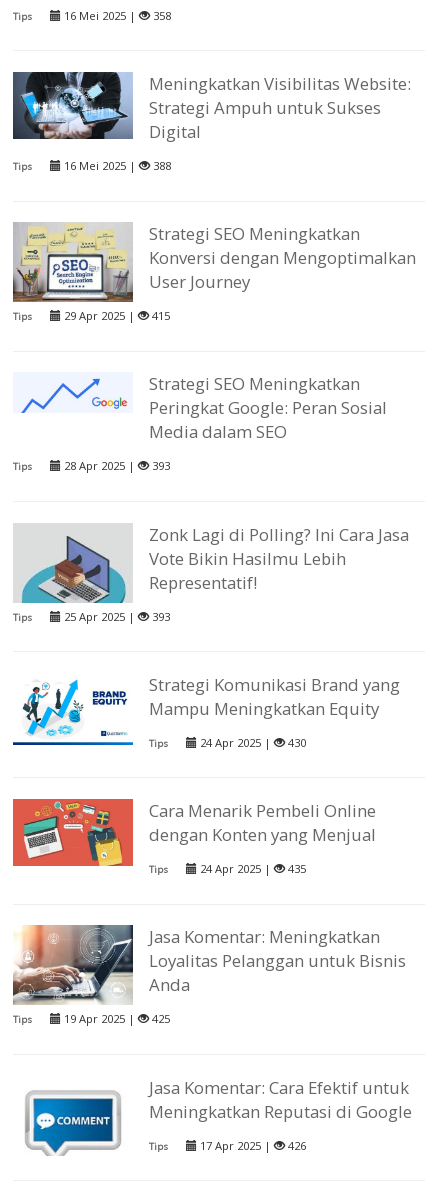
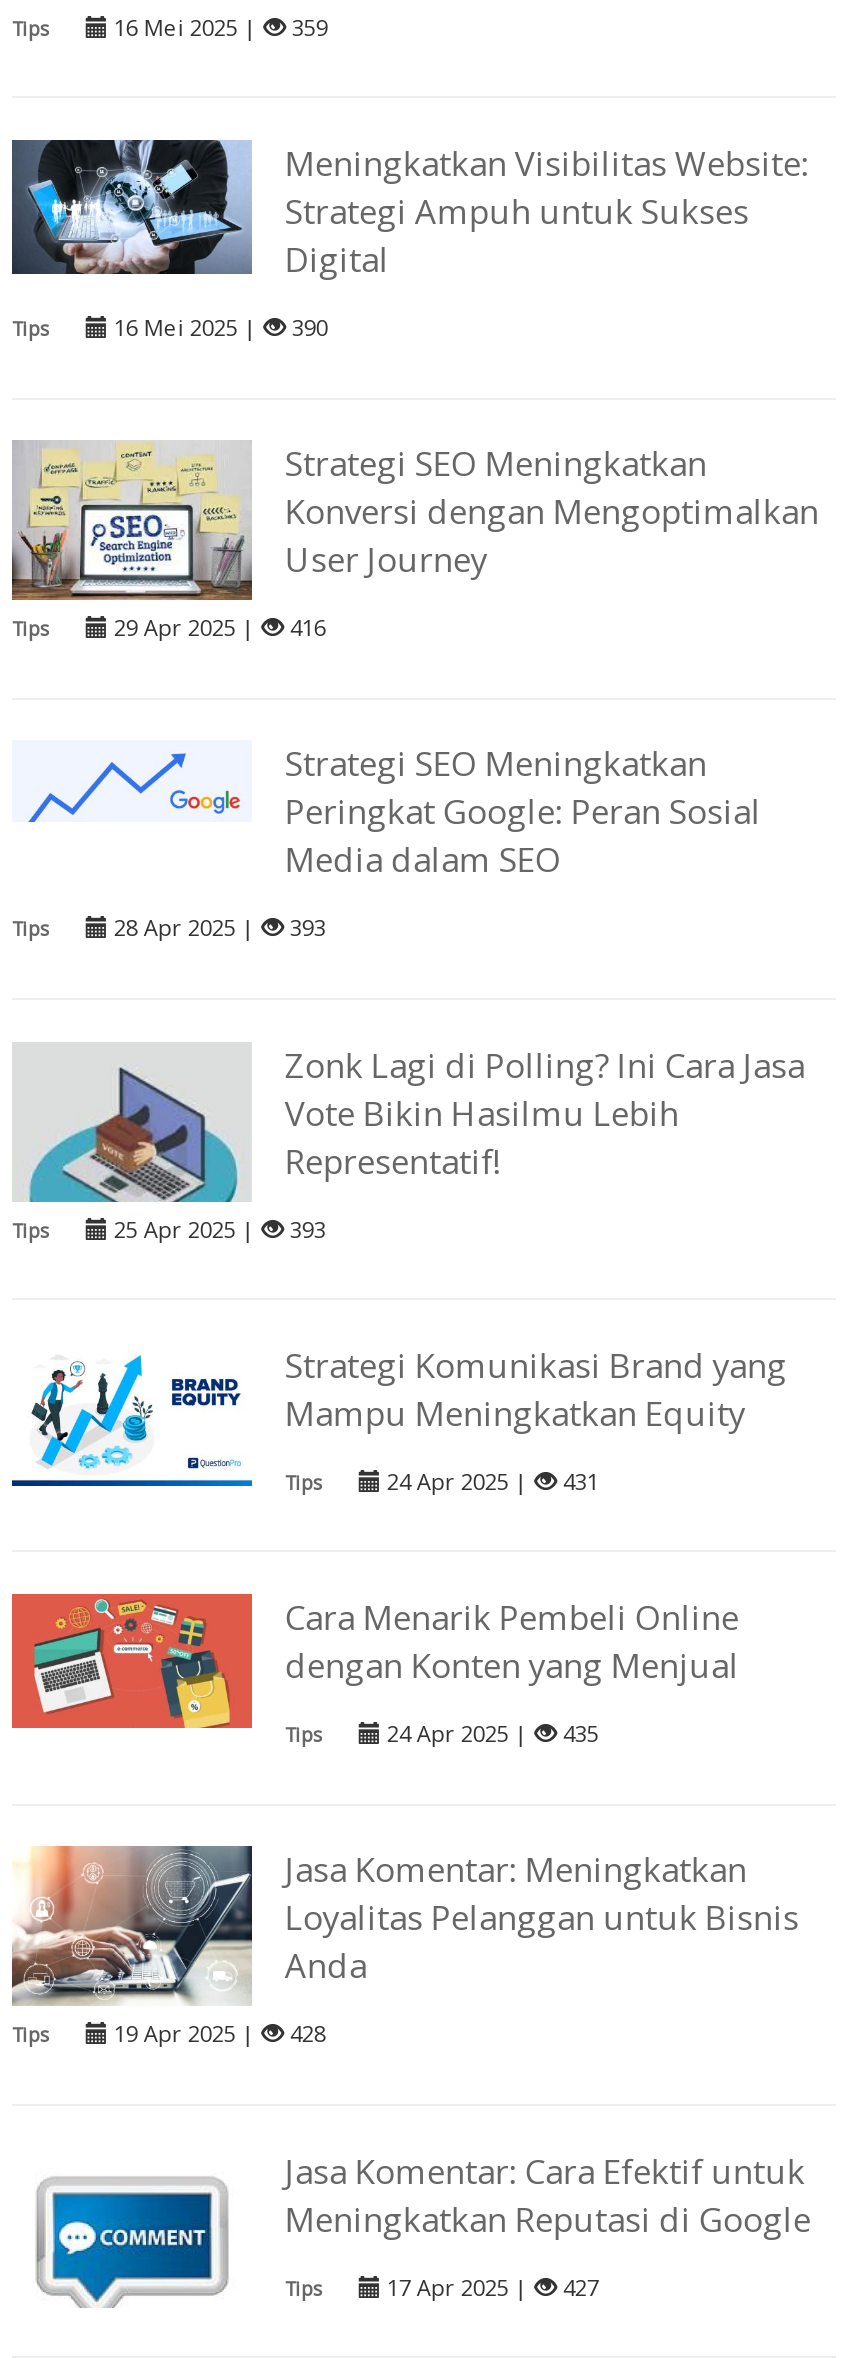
- 358
+ 359

- 388
+ 390

- 415
+ 416

- 430
+ 431

- 425
+ 428

- 426
+ 427
